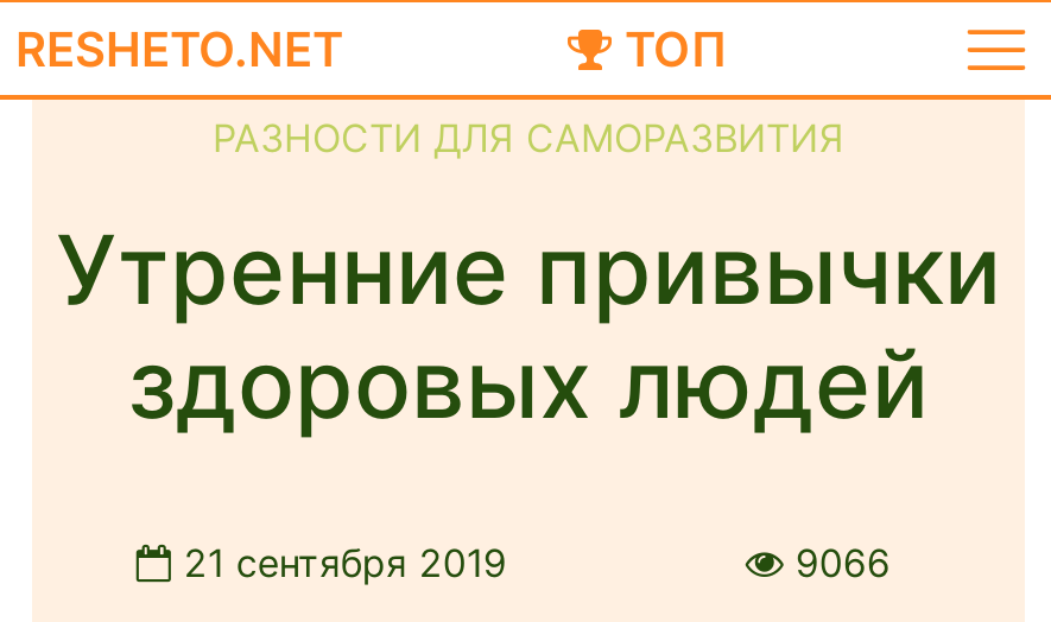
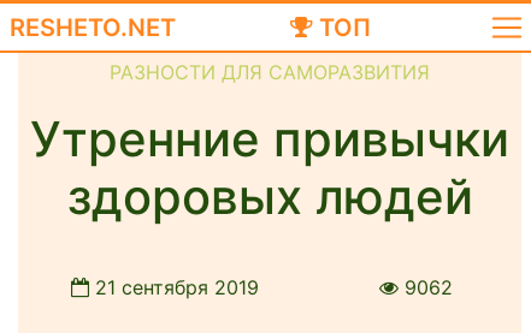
- 9066
+ 9062
